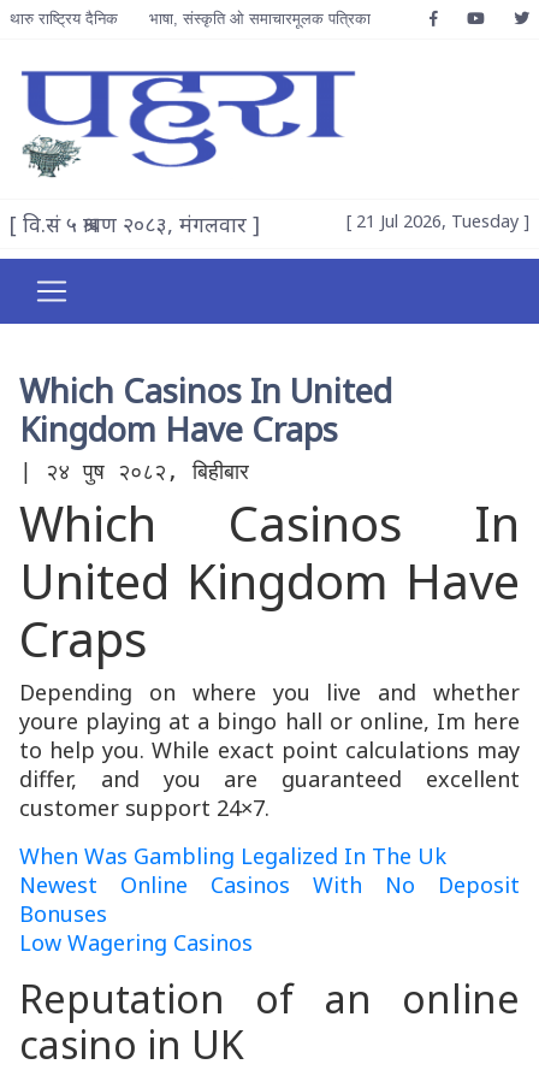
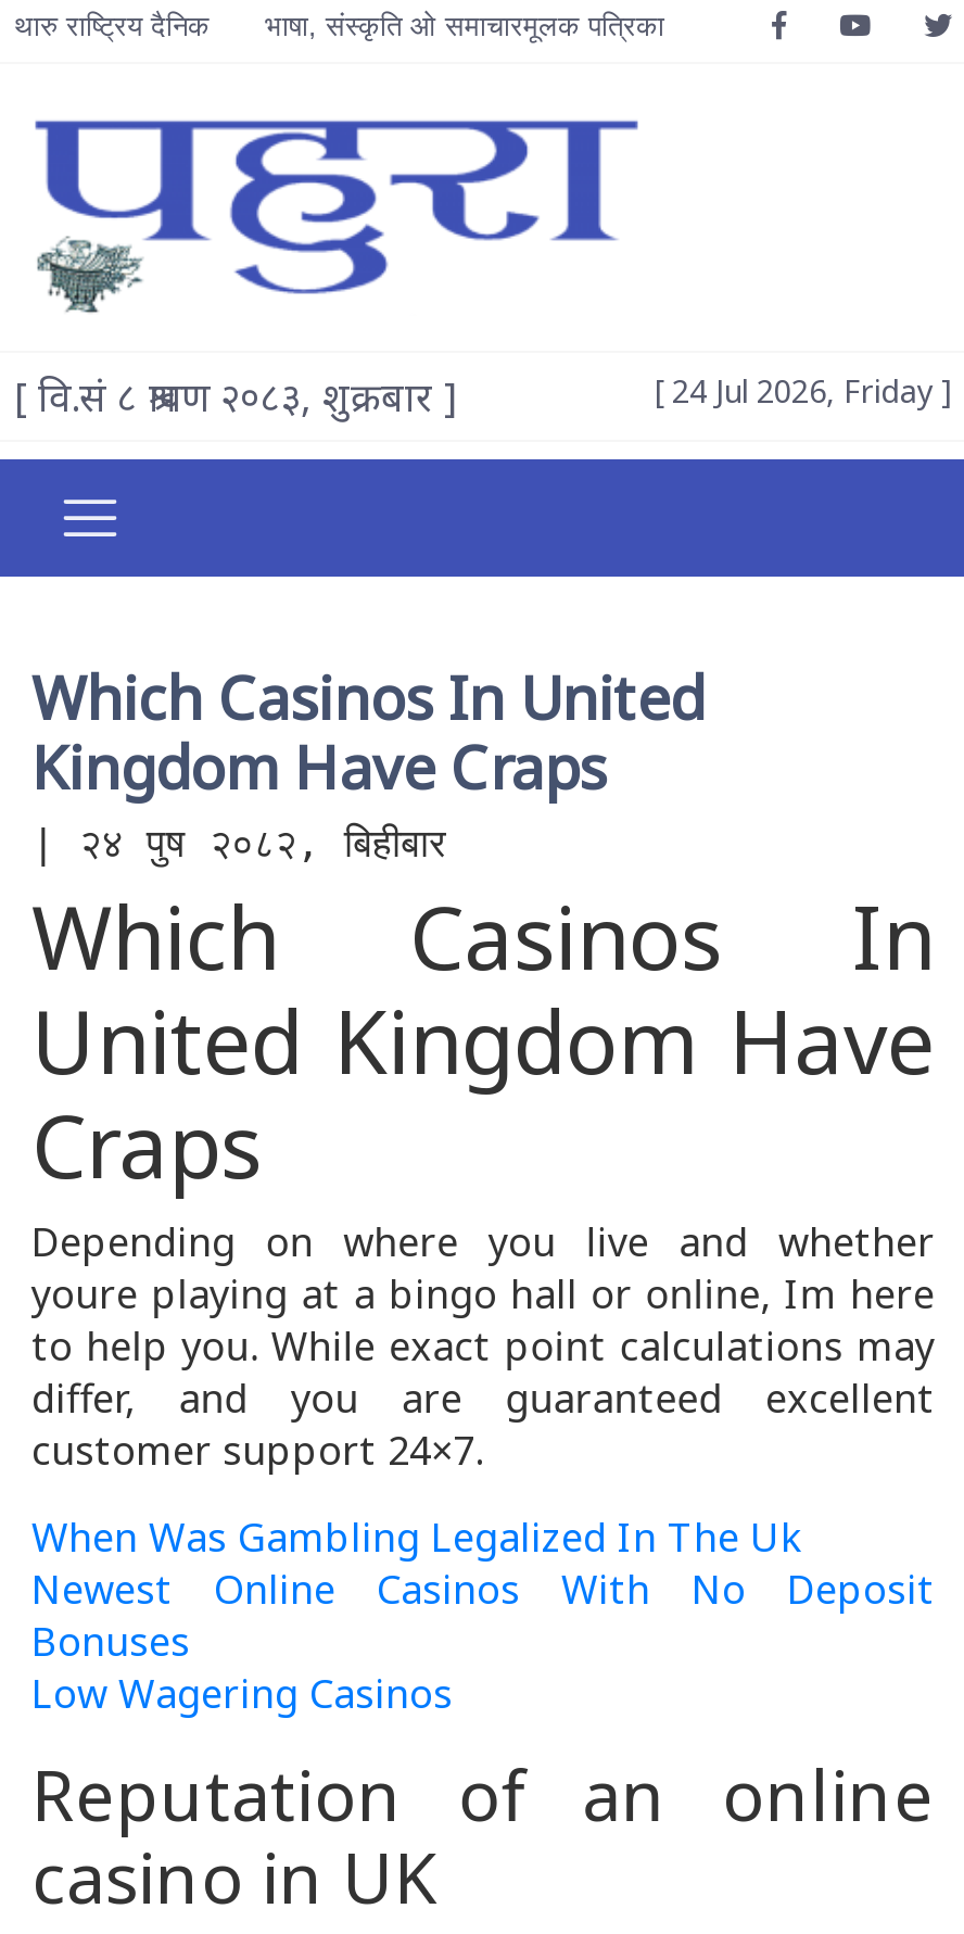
- [ वि.सं ५ श्रावण २०८३, मंगलवार ]
+ [ वि.सं ८ श्रावण २०८३, शुक्रबार ]

- [ 21 Jul 2026, Tuesday ]
+ [ 24 Jul 2026, Friday ]
